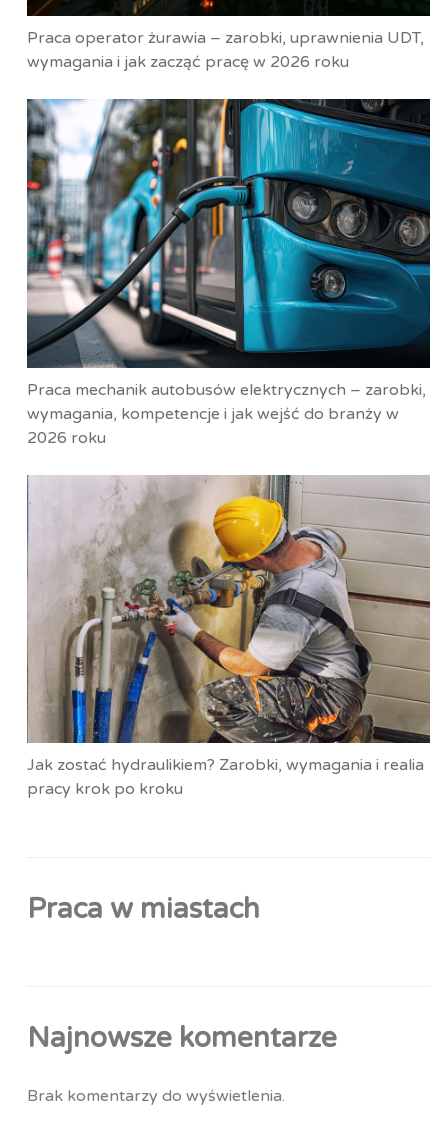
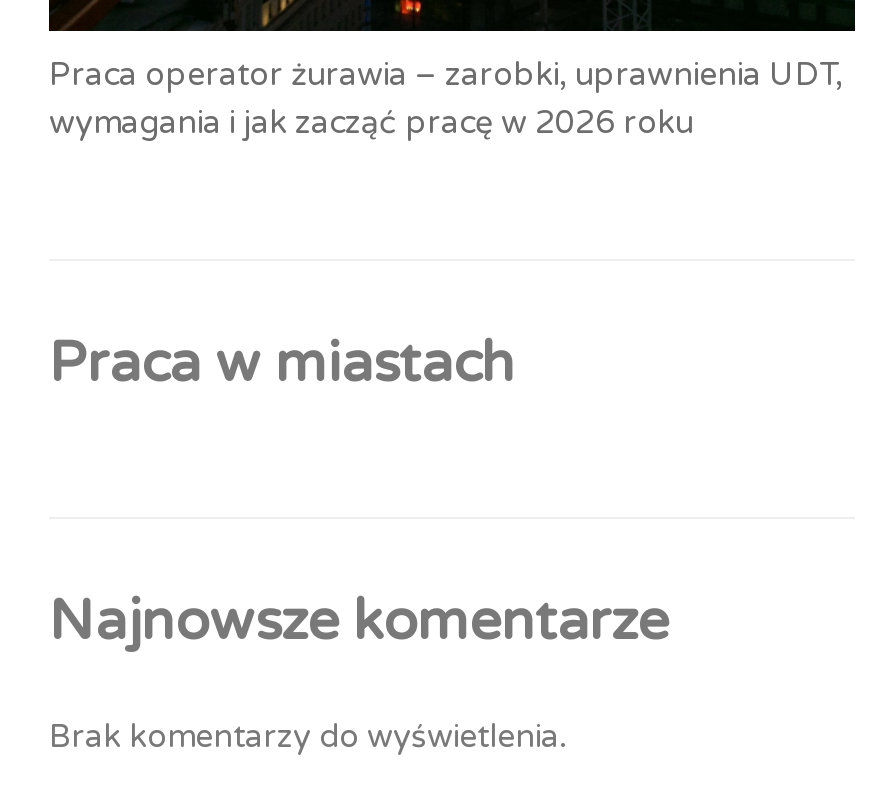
- [image]
- Praca mechanik autobusów elektrycznych – zarobki,
- wymagania, kompetencje i jak wejść do branży w
- 2026 roku

- [image]
- Jak zostać hydraulikiem? Zarobki, wymagania i realia
- pracy krok po kroku
